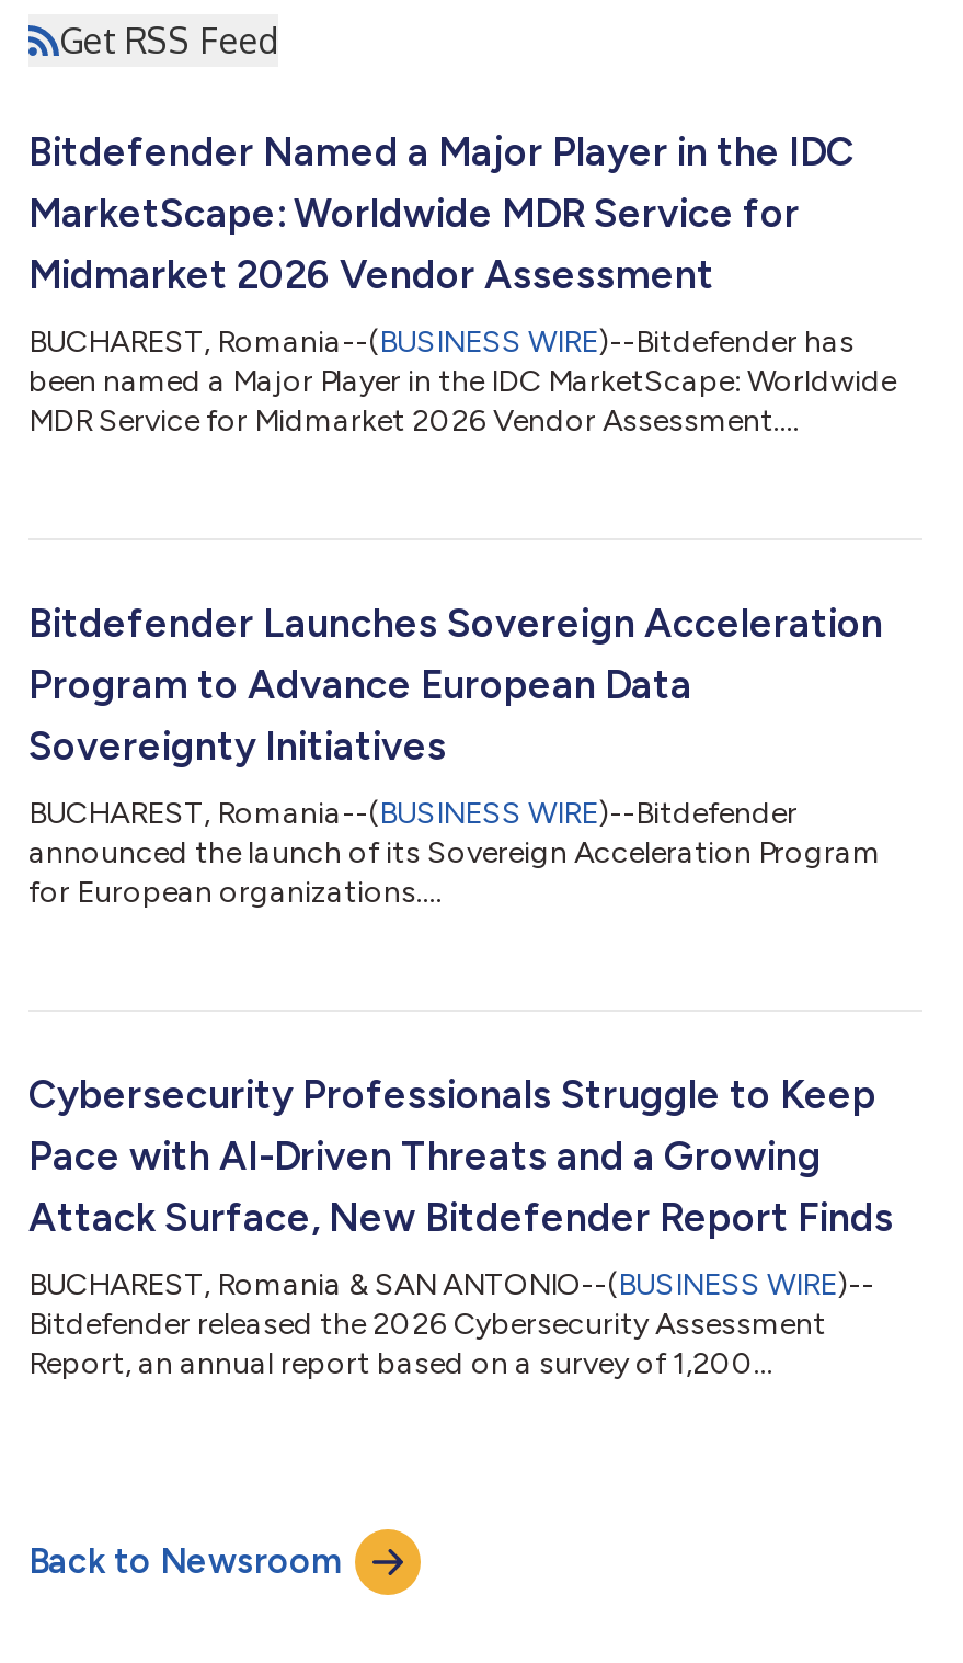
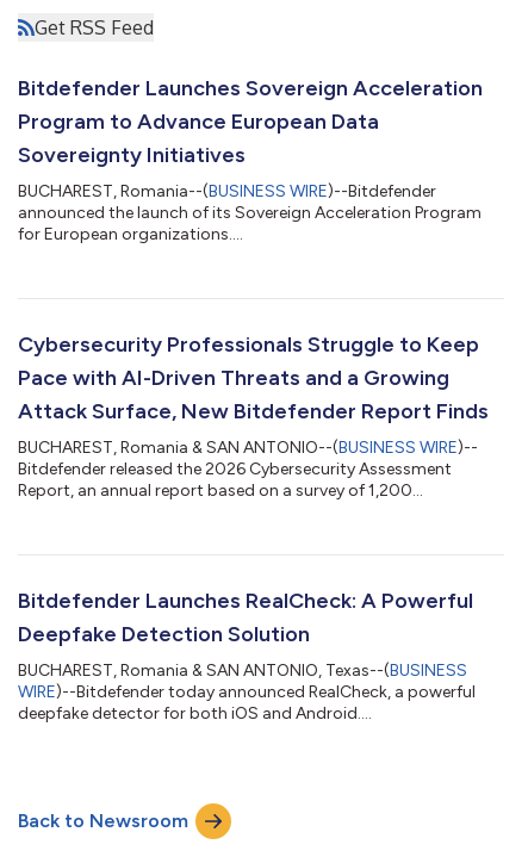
- Bitdefender Named a Major Player in the IDC
- MarketScape: Worldwide MDR Service for
- Midmarket 2026 Vendor Assessment
- BUCHAREST, Romania--(BUSINESS WIRE)--Bitdefender has
- been named a Major Player in the IDC MarketScape: Worldwide
- MDR Service for Midmarket 2026 Vendor Assessment....

moved up: Bitdefender Launches Sovereign Acceleration | Program to Advance European Data | Sovereignty Initiatives | ... | Bitdefender released the 2026 Cybersecurity Assessment | Report, an annual report based on a survey of 1,200

+ Bitdefender Launches RealCheck: A Powerful
+ Deepfake Detection Solution
+ BUCHAREST, Romania & SAN ANTONIO, Texas--(BUSINESS
+ WIRE)--Bitdefender today announced RealCheck, a powerful
+ deepfake detector for both iOS and Android....
